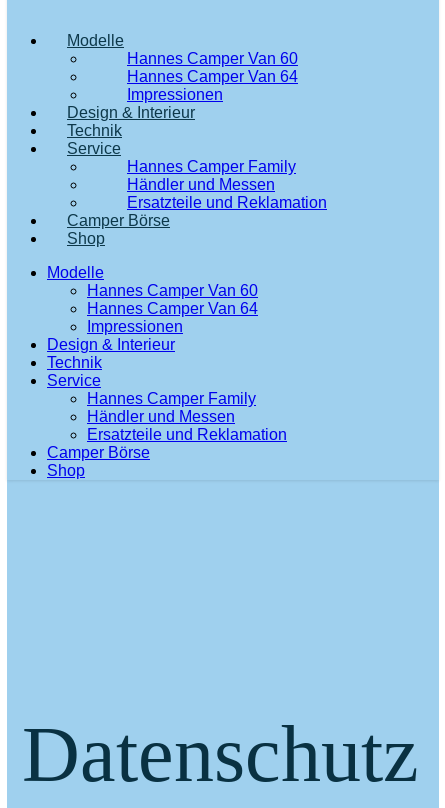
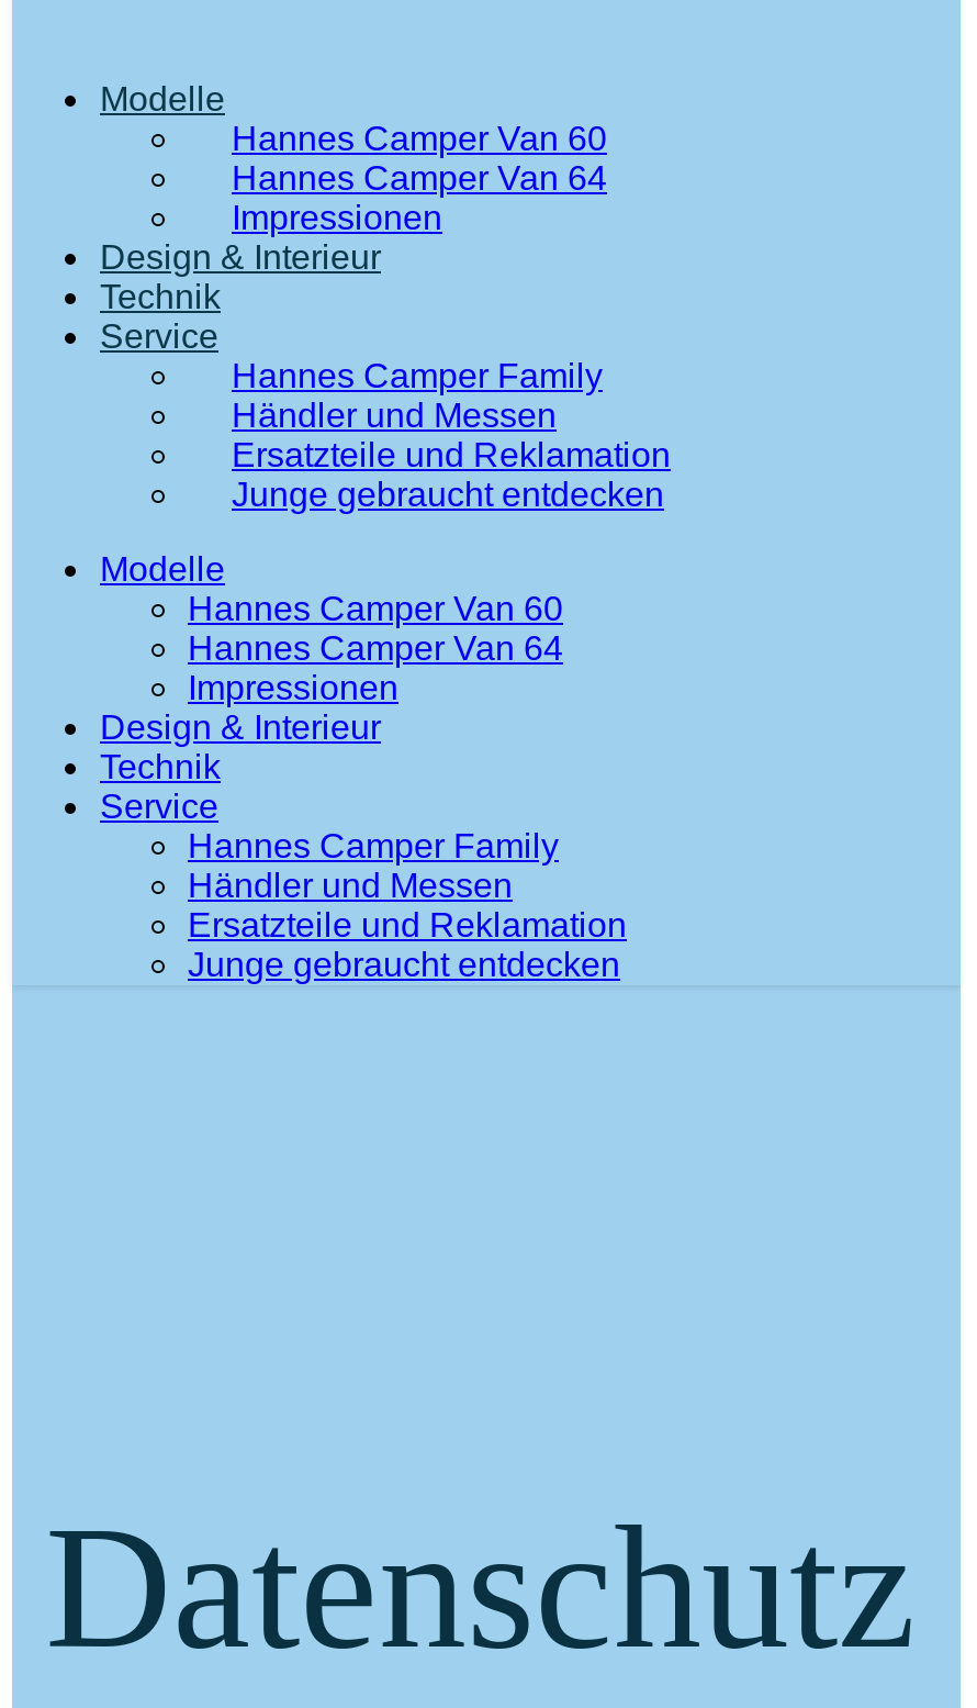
- Camper Börse
- Shop
+ Junge gebraucht entdecken

- Camper Börse
- Shop
+ Junge gebraucht entdecken
